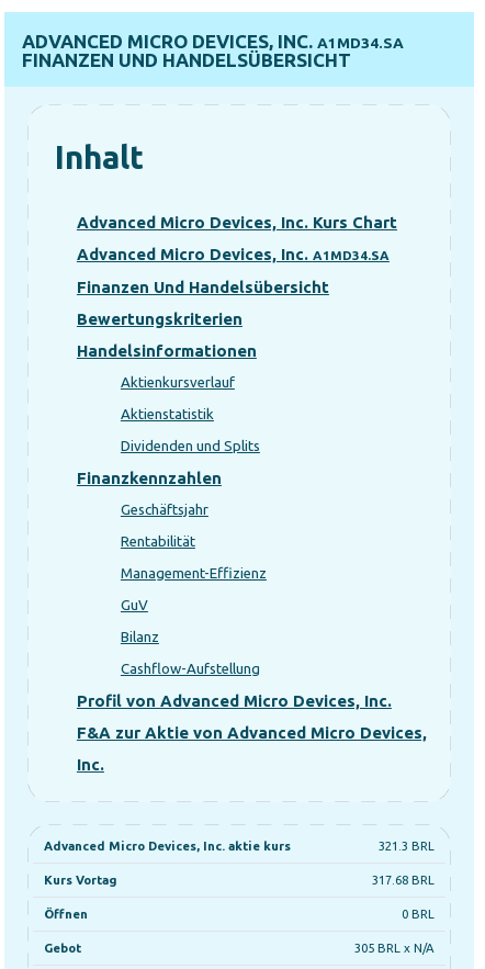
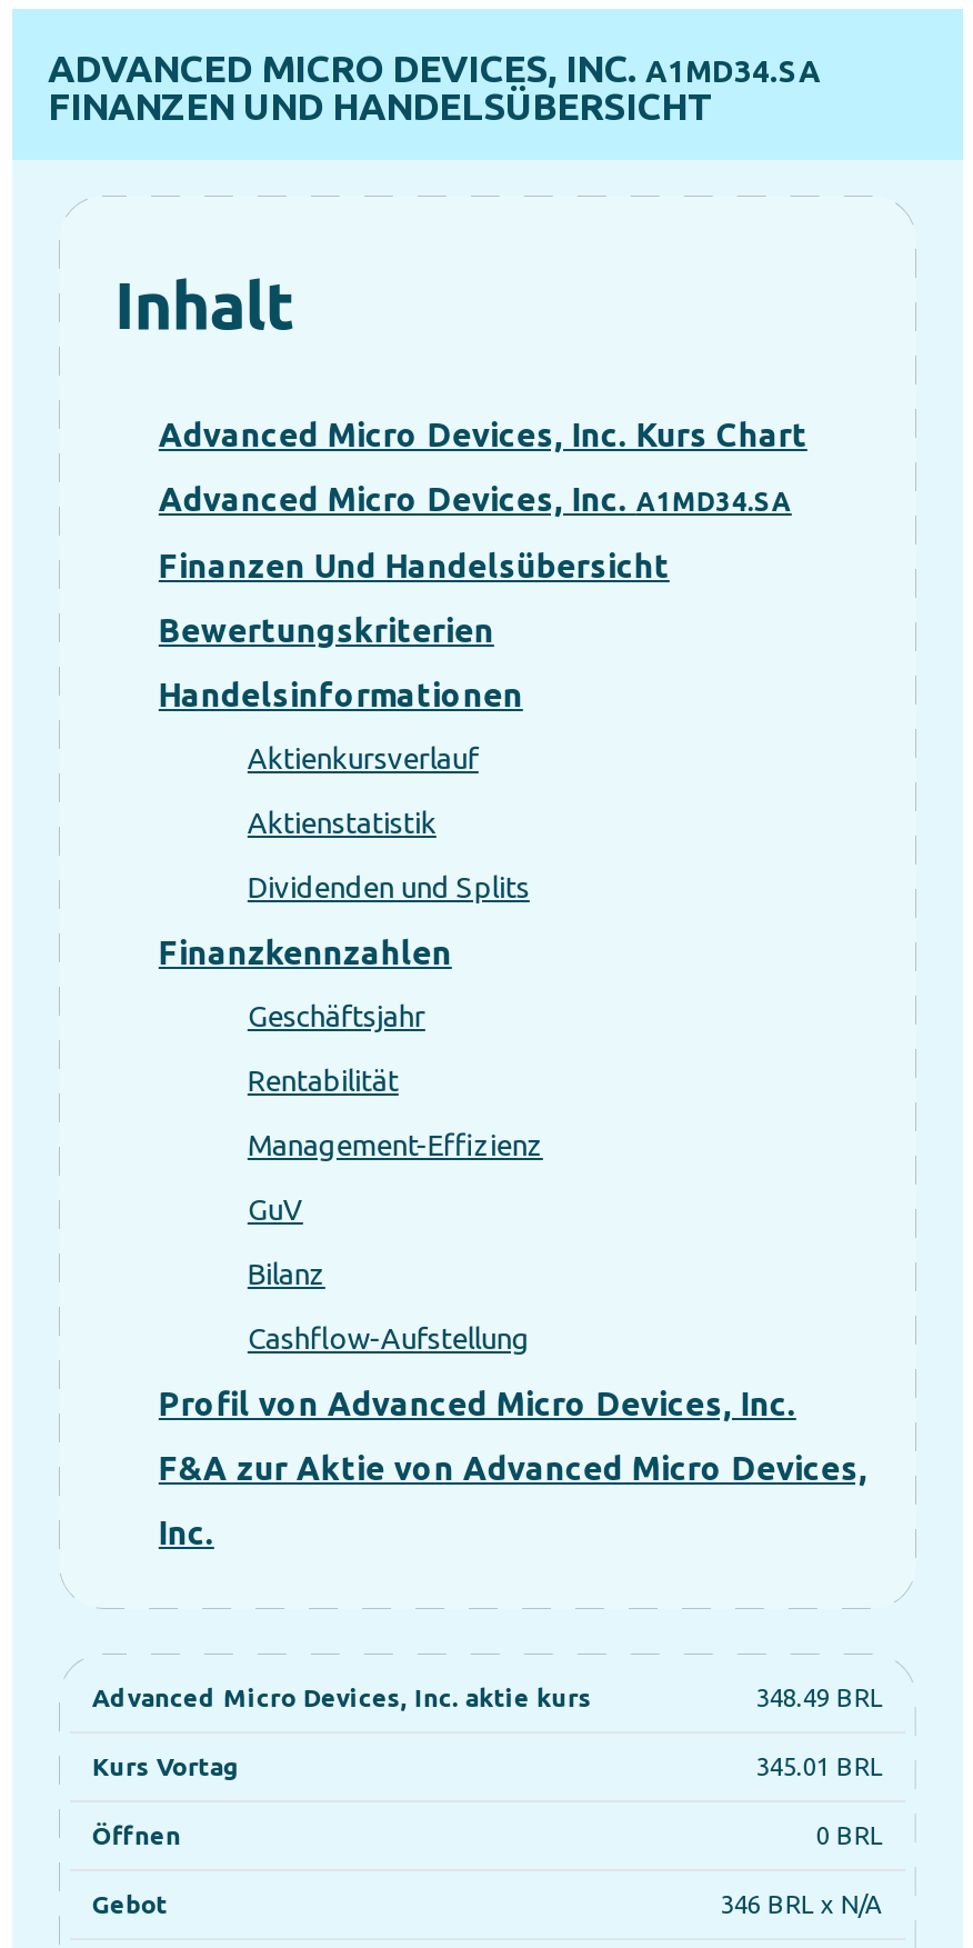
- 321.3 BRL
+ 348.49 BRL

- 317.68 BRL
+ 345.01 BRL

- 305 BRL x N/A
+ 346 BRL x N/A
